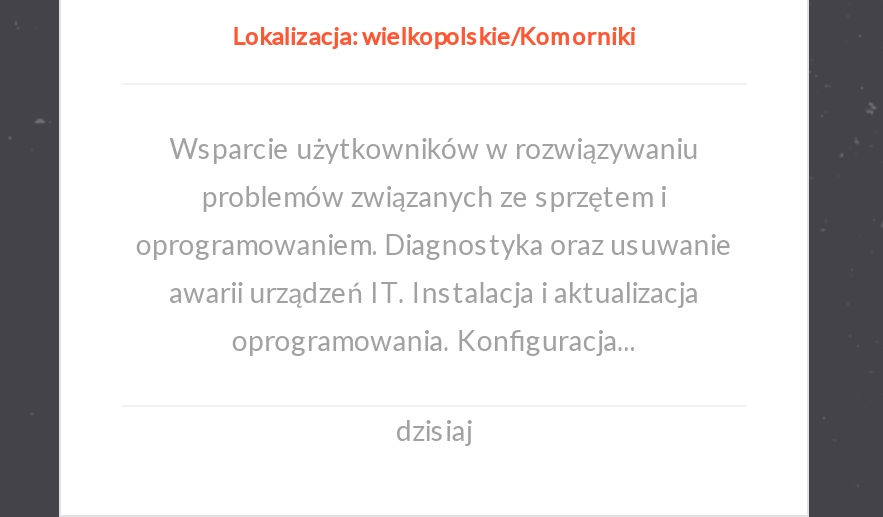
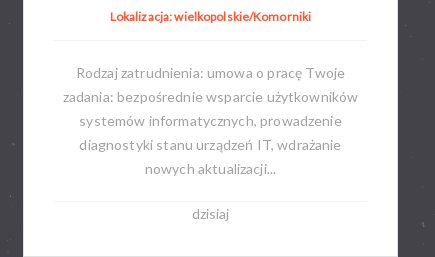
- Wsparcie użytkowników w rozwiązywaniu
- problemów związanych ze sprzętem i
- oprogramowaniem. Diagnostyka oraz usuwanie
- awarii urządzeń IT. Instalacja i aktualizacja
- oprogramowania. Konfiguracja...
+ Rodzaj zatrudnienia: umowa o pracę Twoje
+ zadania: bezpośrednie wsparcie użytkowników
+ systemów informatycznych, prowadzenie
+ diagnostyki stanu urządzeń IT, wdrażanie
+ nowych aktualizacji...
